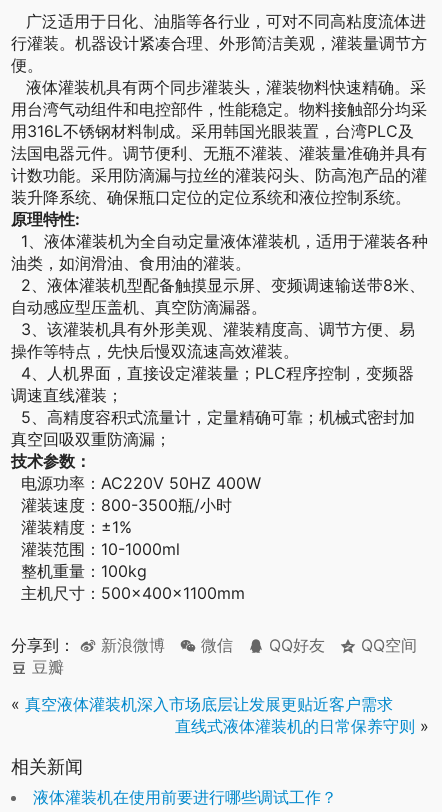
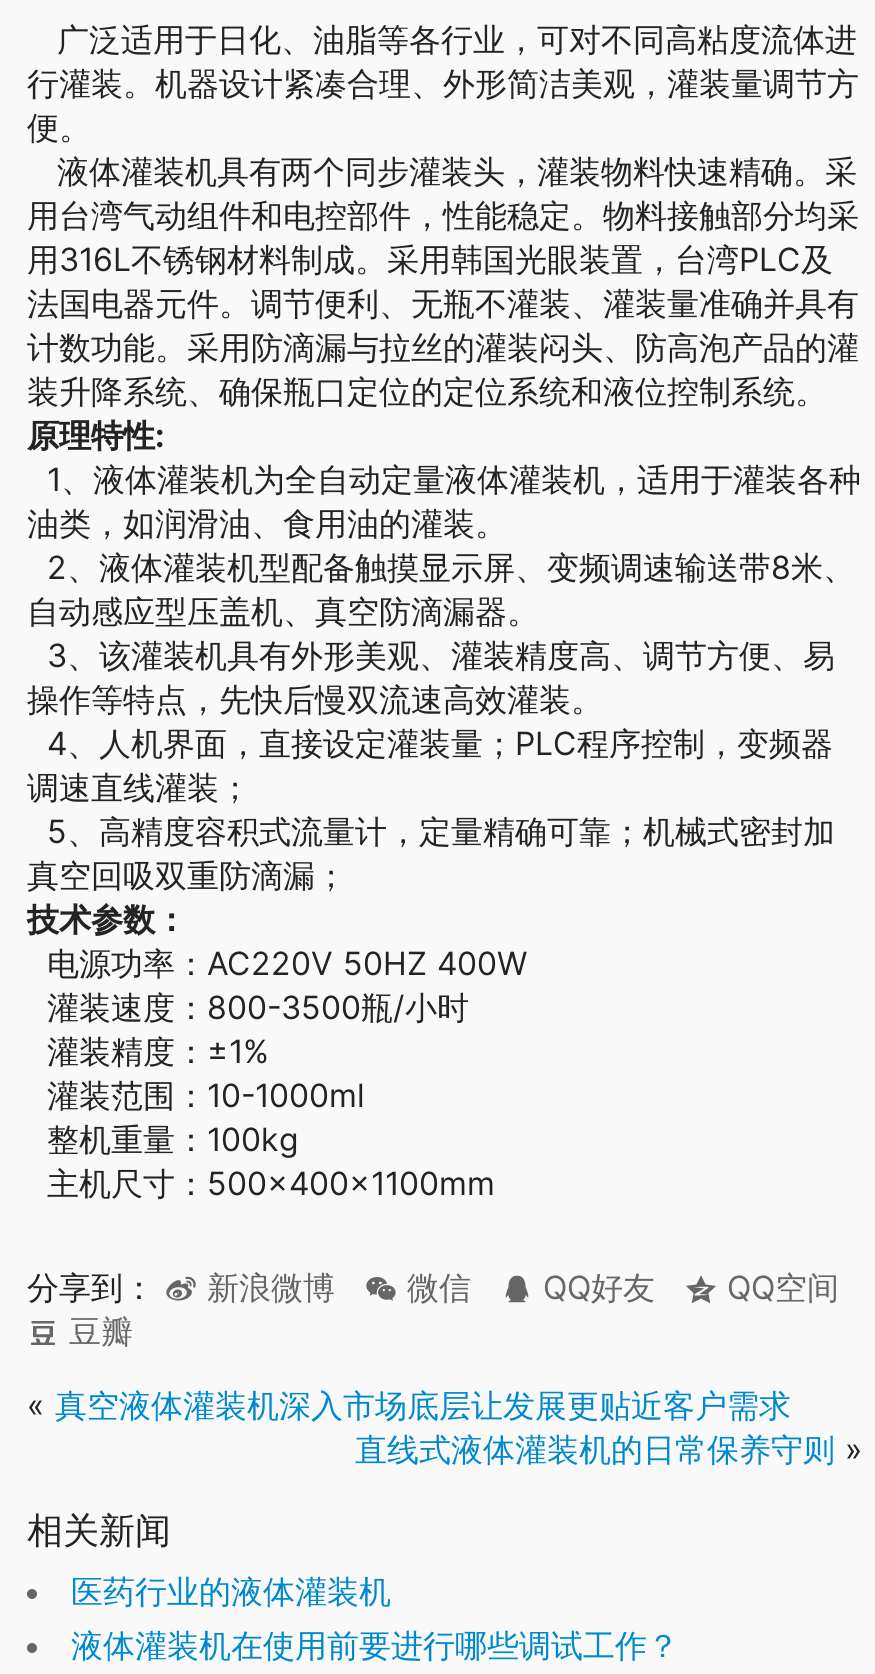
+ 医药行业的液体灌装机
